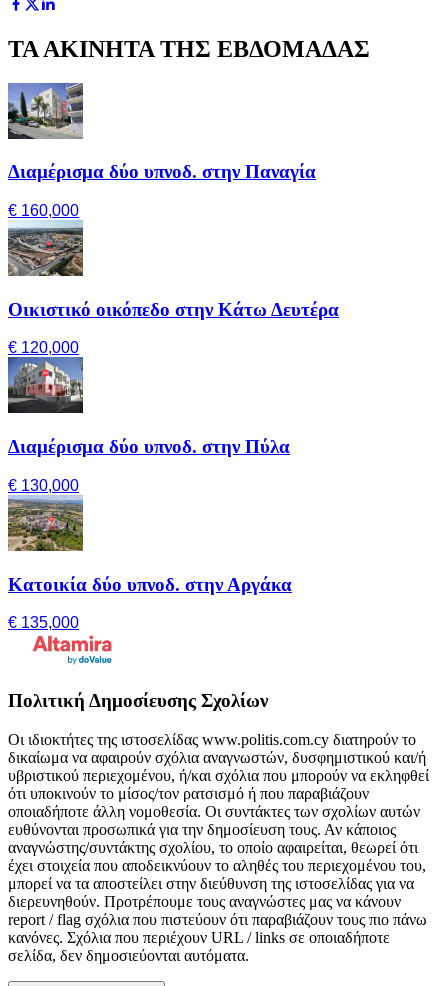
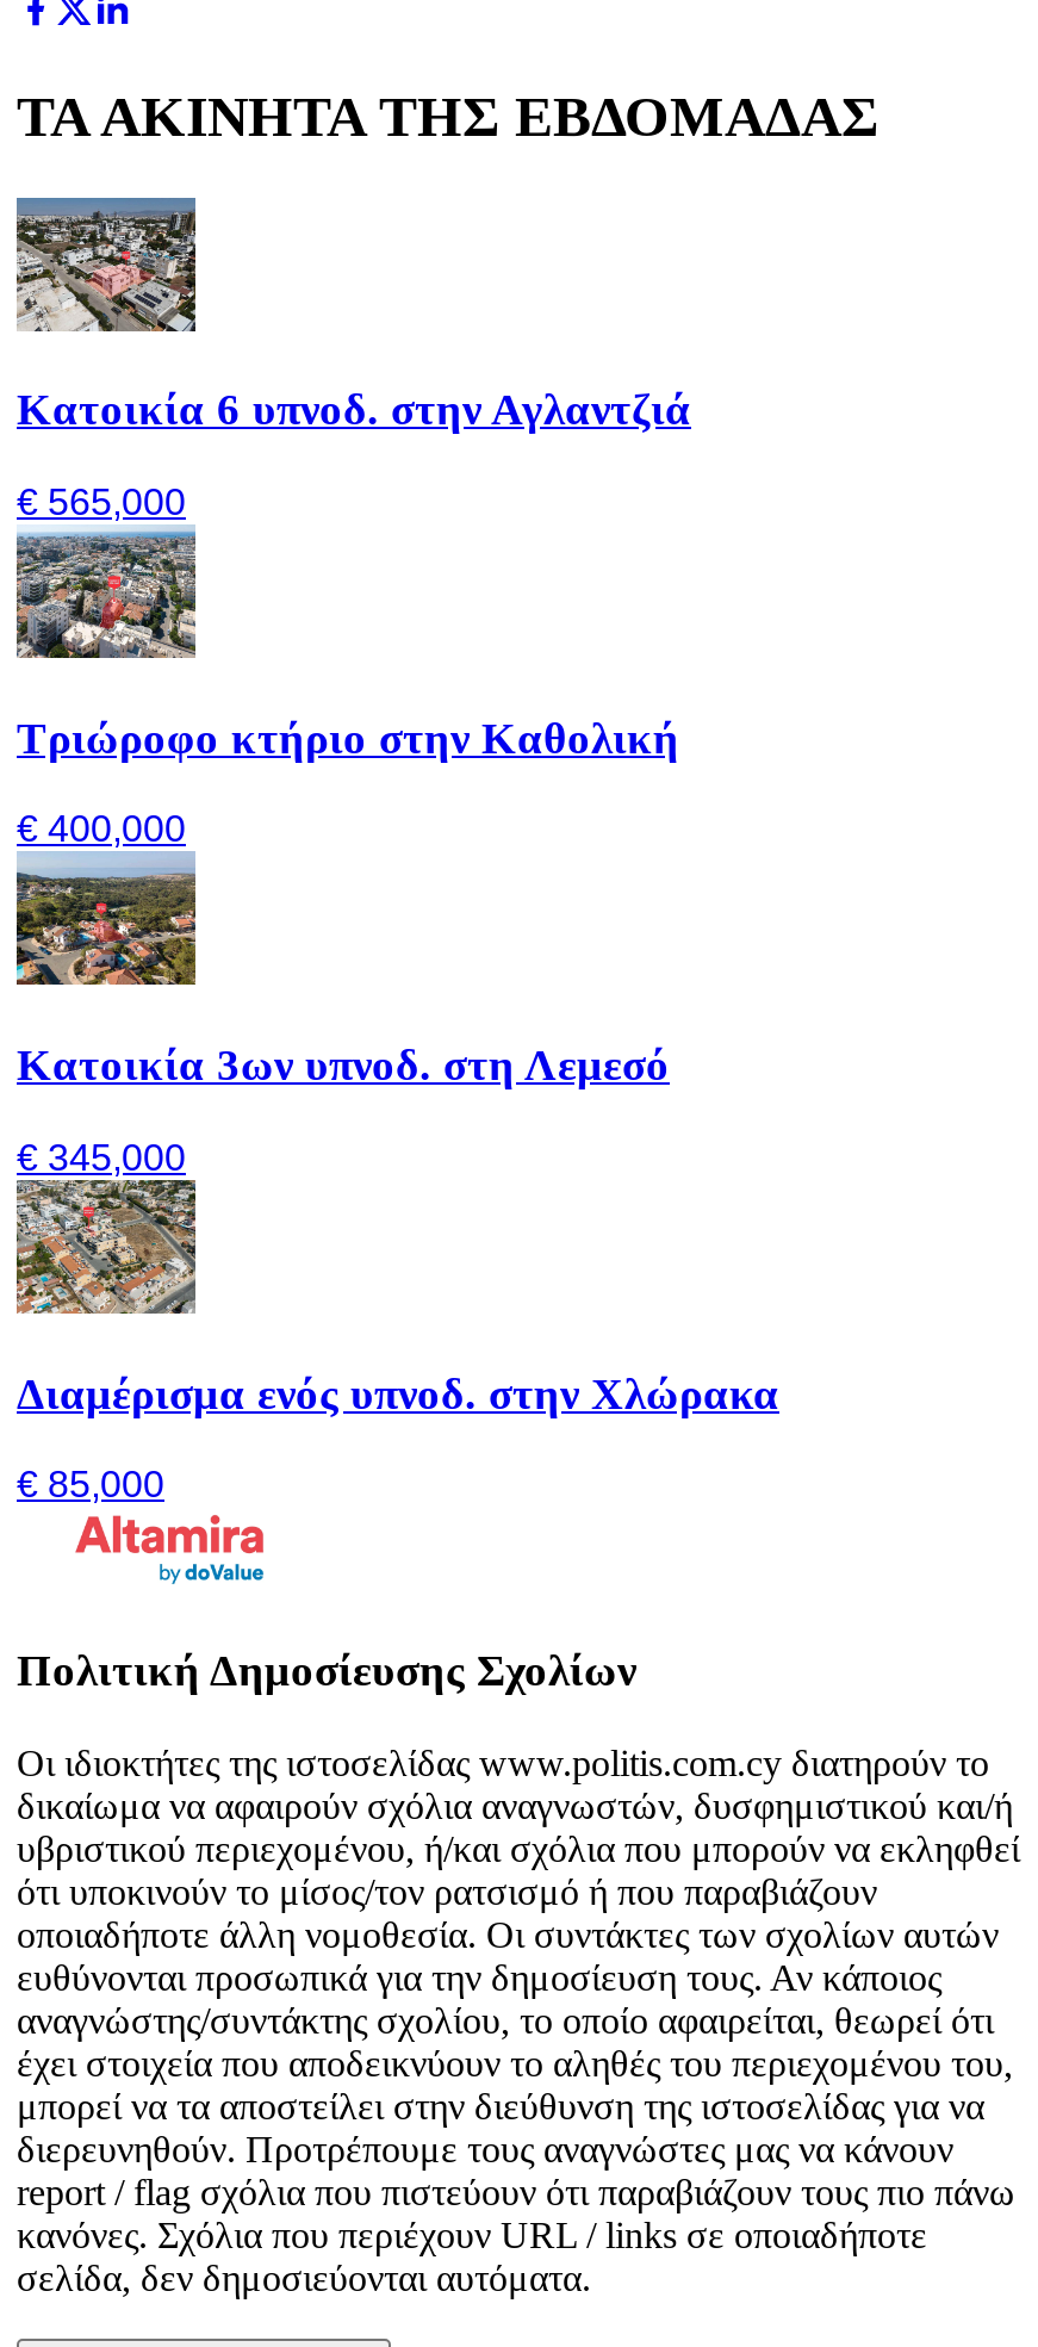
- [image]
- Διαμέρισμα δύο υπνοδ. στην Παναγία
+ [image]
+ Κατοικία 6 υπνοδ. στην Αγλαντζιά

- € 160,000
+ € 565,000

- [image]
- Οικιστικό οικόπεδο στην Κάτω Δευτέρα
+ [image]
+ Τριώροφο κτήριο στην Καθολική

- € 120,000
+ € 400,000

- [image]
- Διαμέρισμα δύο υπνοδ. στην Πύλα
+ [image]
+ Κατοικία 3ων υπνοδ. στη Λεμεσό

- € 130,000
+ € 345,000

- [image]
- Κατοικία δύο υπνοδ. στην Αργάκα
+ [image]
+ Διαμέρισμα ενός υπνοδ. στην Χλώρακα

- € 135,000
+ € 85,000
